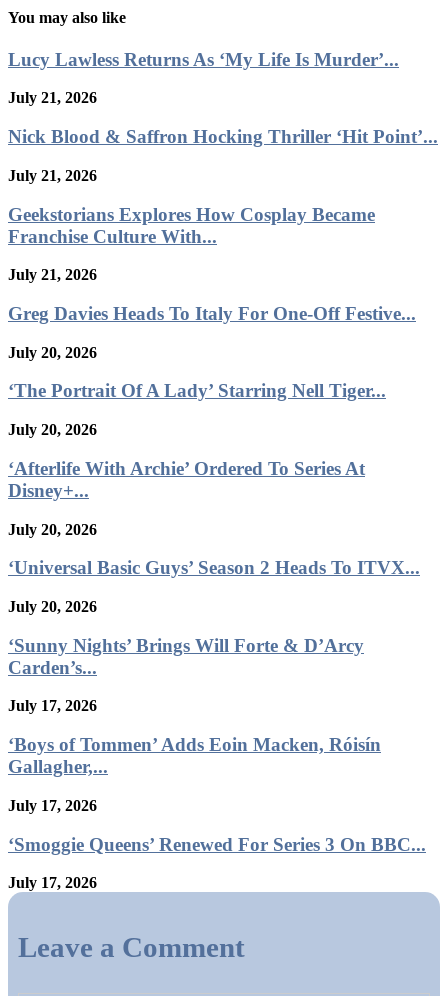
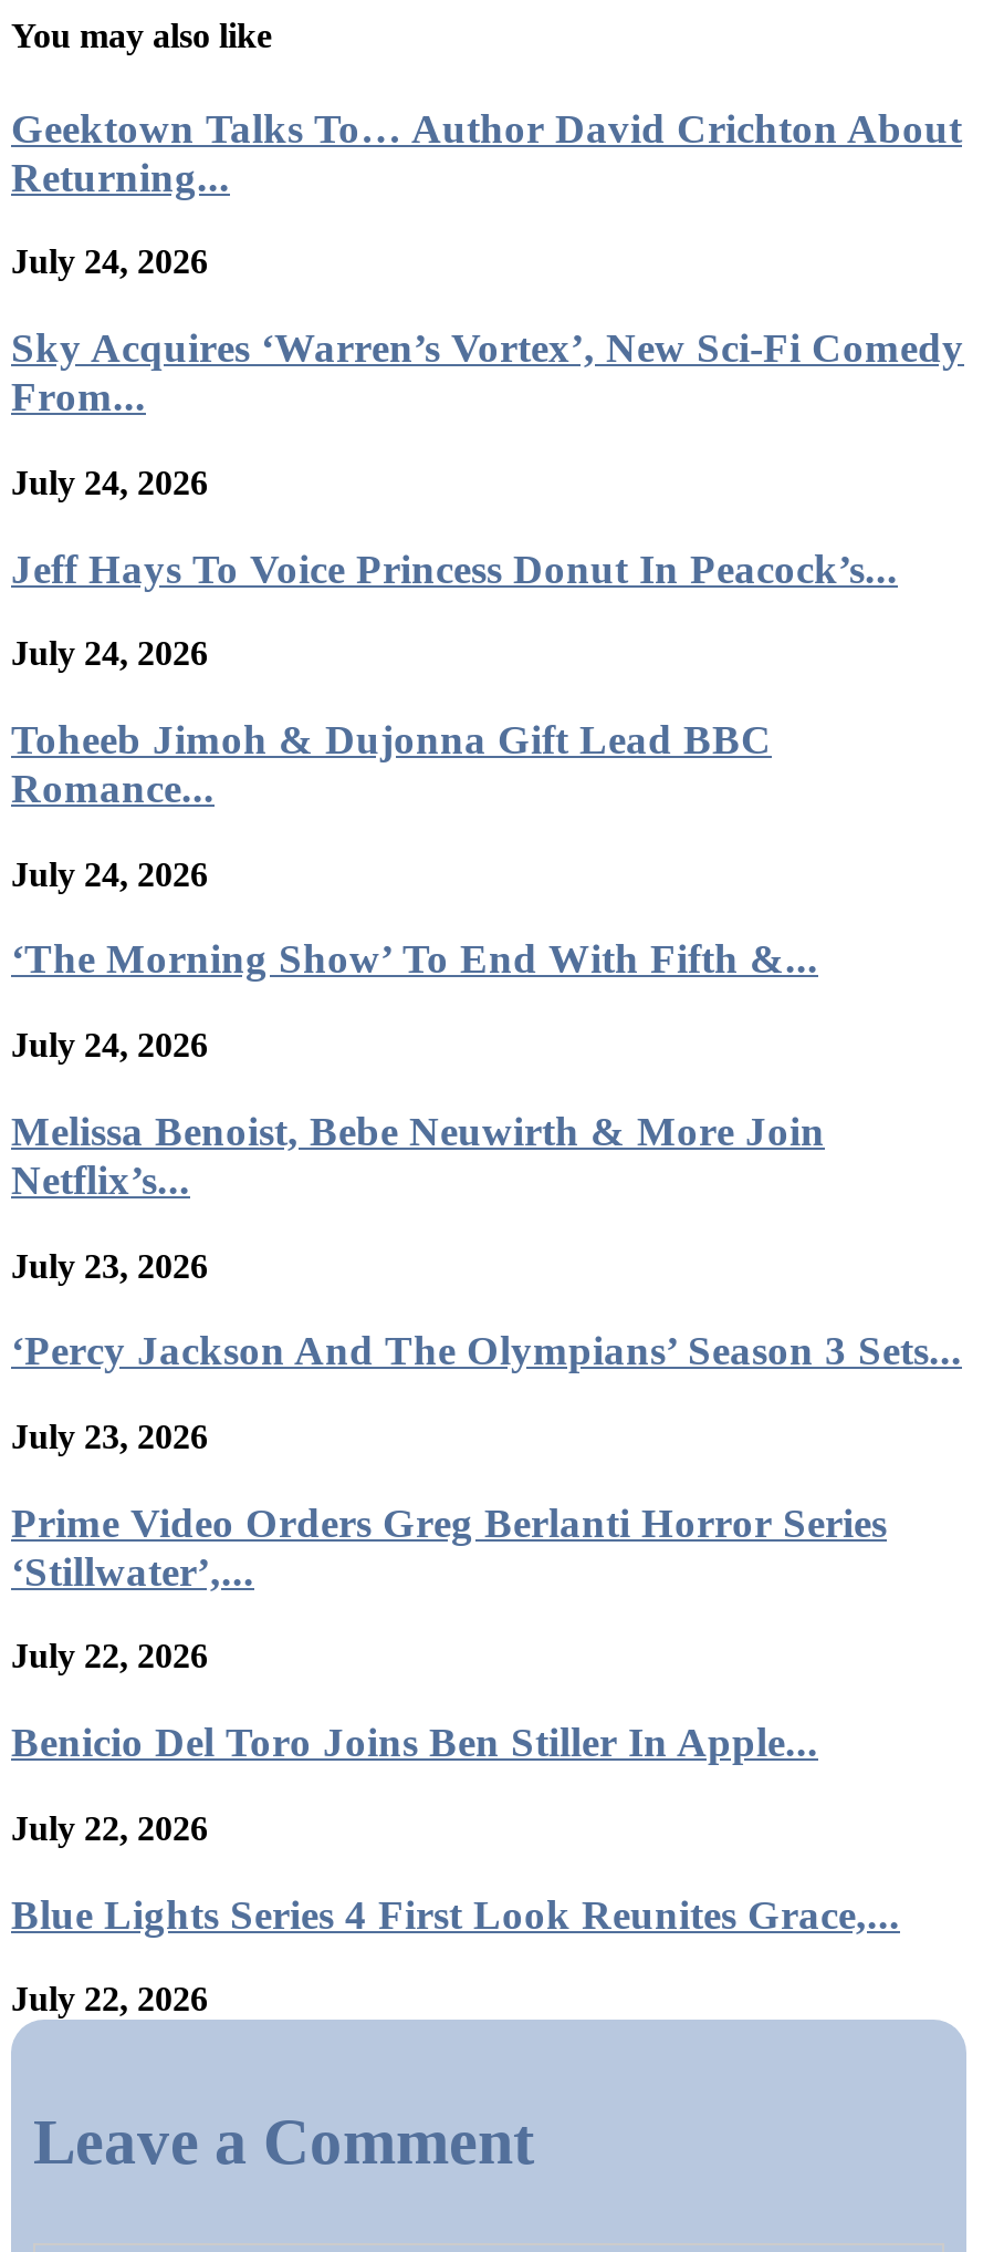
- Lucy Lawless Returns As ‘My Life Is Murder’...
+ Geektown Talks To… Author David Crichton About
+ Returning...

- July 21, 2026
+ July 24, 2026

- Nick Blood & Saffron Hocking Thriller ‘Hit Point’...
+ Sky Acquires ‘Warren’s Vortex’, New Sci-Fi Comedy
+ From...

- July 21, 2026
+ July 24, 2026

- Geekstorians Explores How Cosplay Became
- Franchise Culture With...
+ Jeff Hays To Voice Princess Donut In Peacock’s...

- July 21, 2026
+ July 24, 2026

- Greg Davies Heads To Italy For One-Off Festive...
+ Toheeb Jimoh & Dujonna Gift Lead BBC
+ Romance...

- July 20, 2026
+ July 24, 2026

- ‘The Portrait Of A Lady’ Starring Nell Tiger...
+ ‘The Morning Show’ To End With Fifth &...

- July 20, 2026
+ July 24, 2026

- ‘Afterlife With Archie’ Ordered To Series At
- Disney+...
+ Melissa Benoist, Bebe Neuwirth & More Join
+ Netflix’s...

- July 20, 2026
+ July 23, 2026

- ‘Universal Basic Guys’ Season 2 Heads To ITVX...
+ ‘Percy Jackson And The Olympians’ Season 3 Sets...

- July 20, 2026
+ July 23, 2026

- ‘Sunny Nights’ Brings Will Forte & D’Arcy
- Carden’s...
+ Prime Video Orders Greg Berlanti Horror Series
+ ‘Stillwater’,...

- July 17, 2026
+ July 22, 2026

- ‘Boys of Tommen’ Adds Eoin Macken, Róisín
- Gallagher,...
+ Benicio Del Toro Joins Ben Stiller In Apple...

- July 17, 2026
+ July 22, 2026

- ‘Smoggie Queens’ Renewed For Series 3 On BBC...
+ Blue Lights Series 4 First Look Reunites Grace,...

- July 17, 2026
+ July 22, 2026
